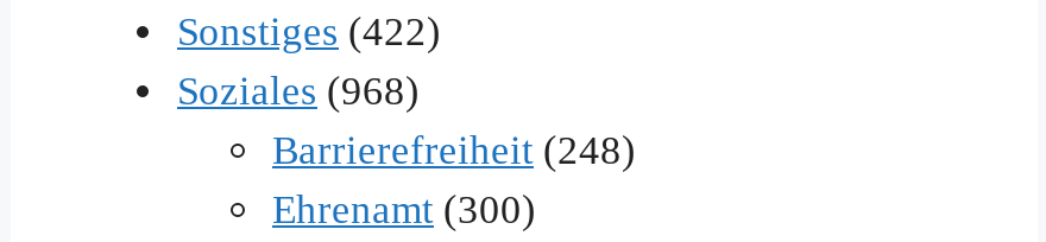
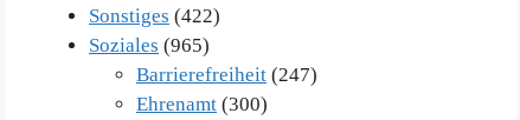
- Soziales (968)
+ Soziales (965)

- Barrierefreiheit (248)
+ Barrierefreiheit (247)
